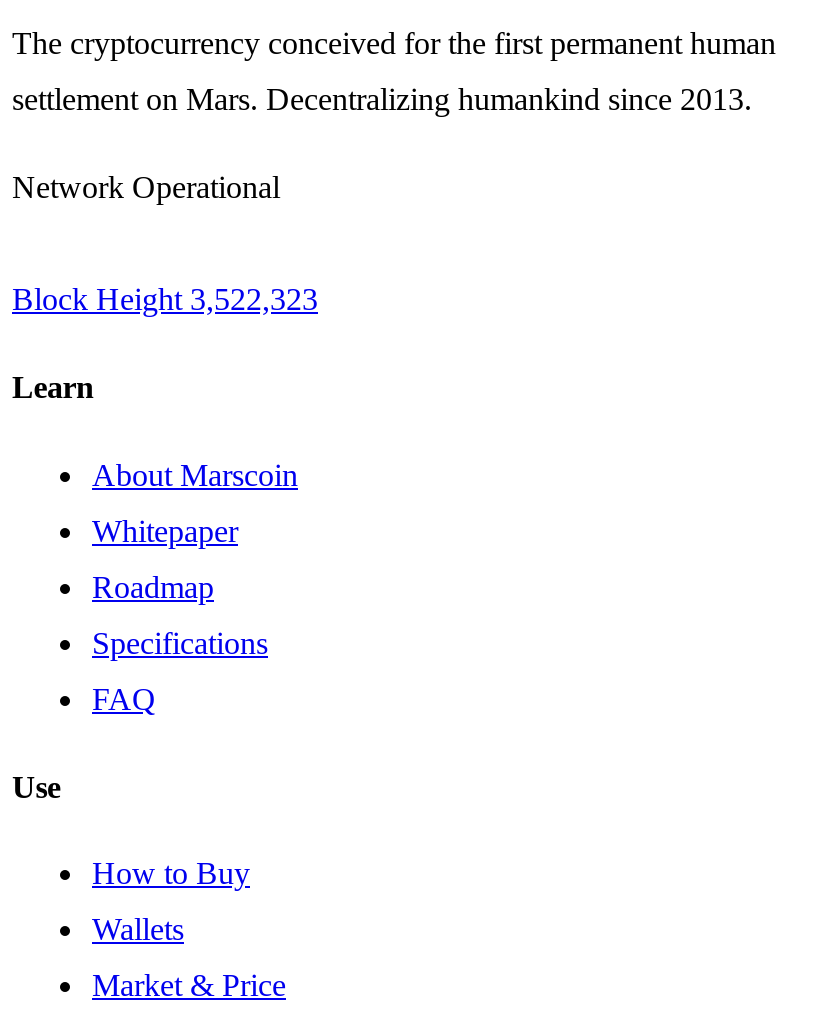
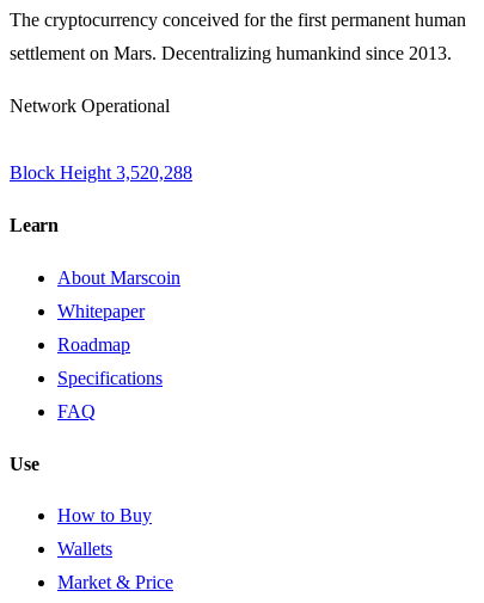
- Block Height 3,522,323
+ Block Height 3,520,288
